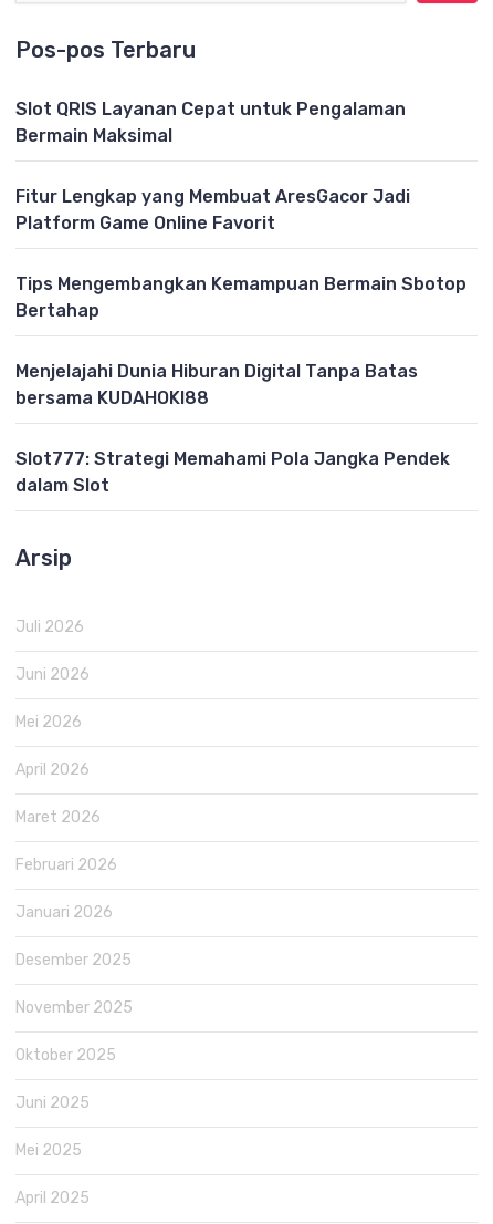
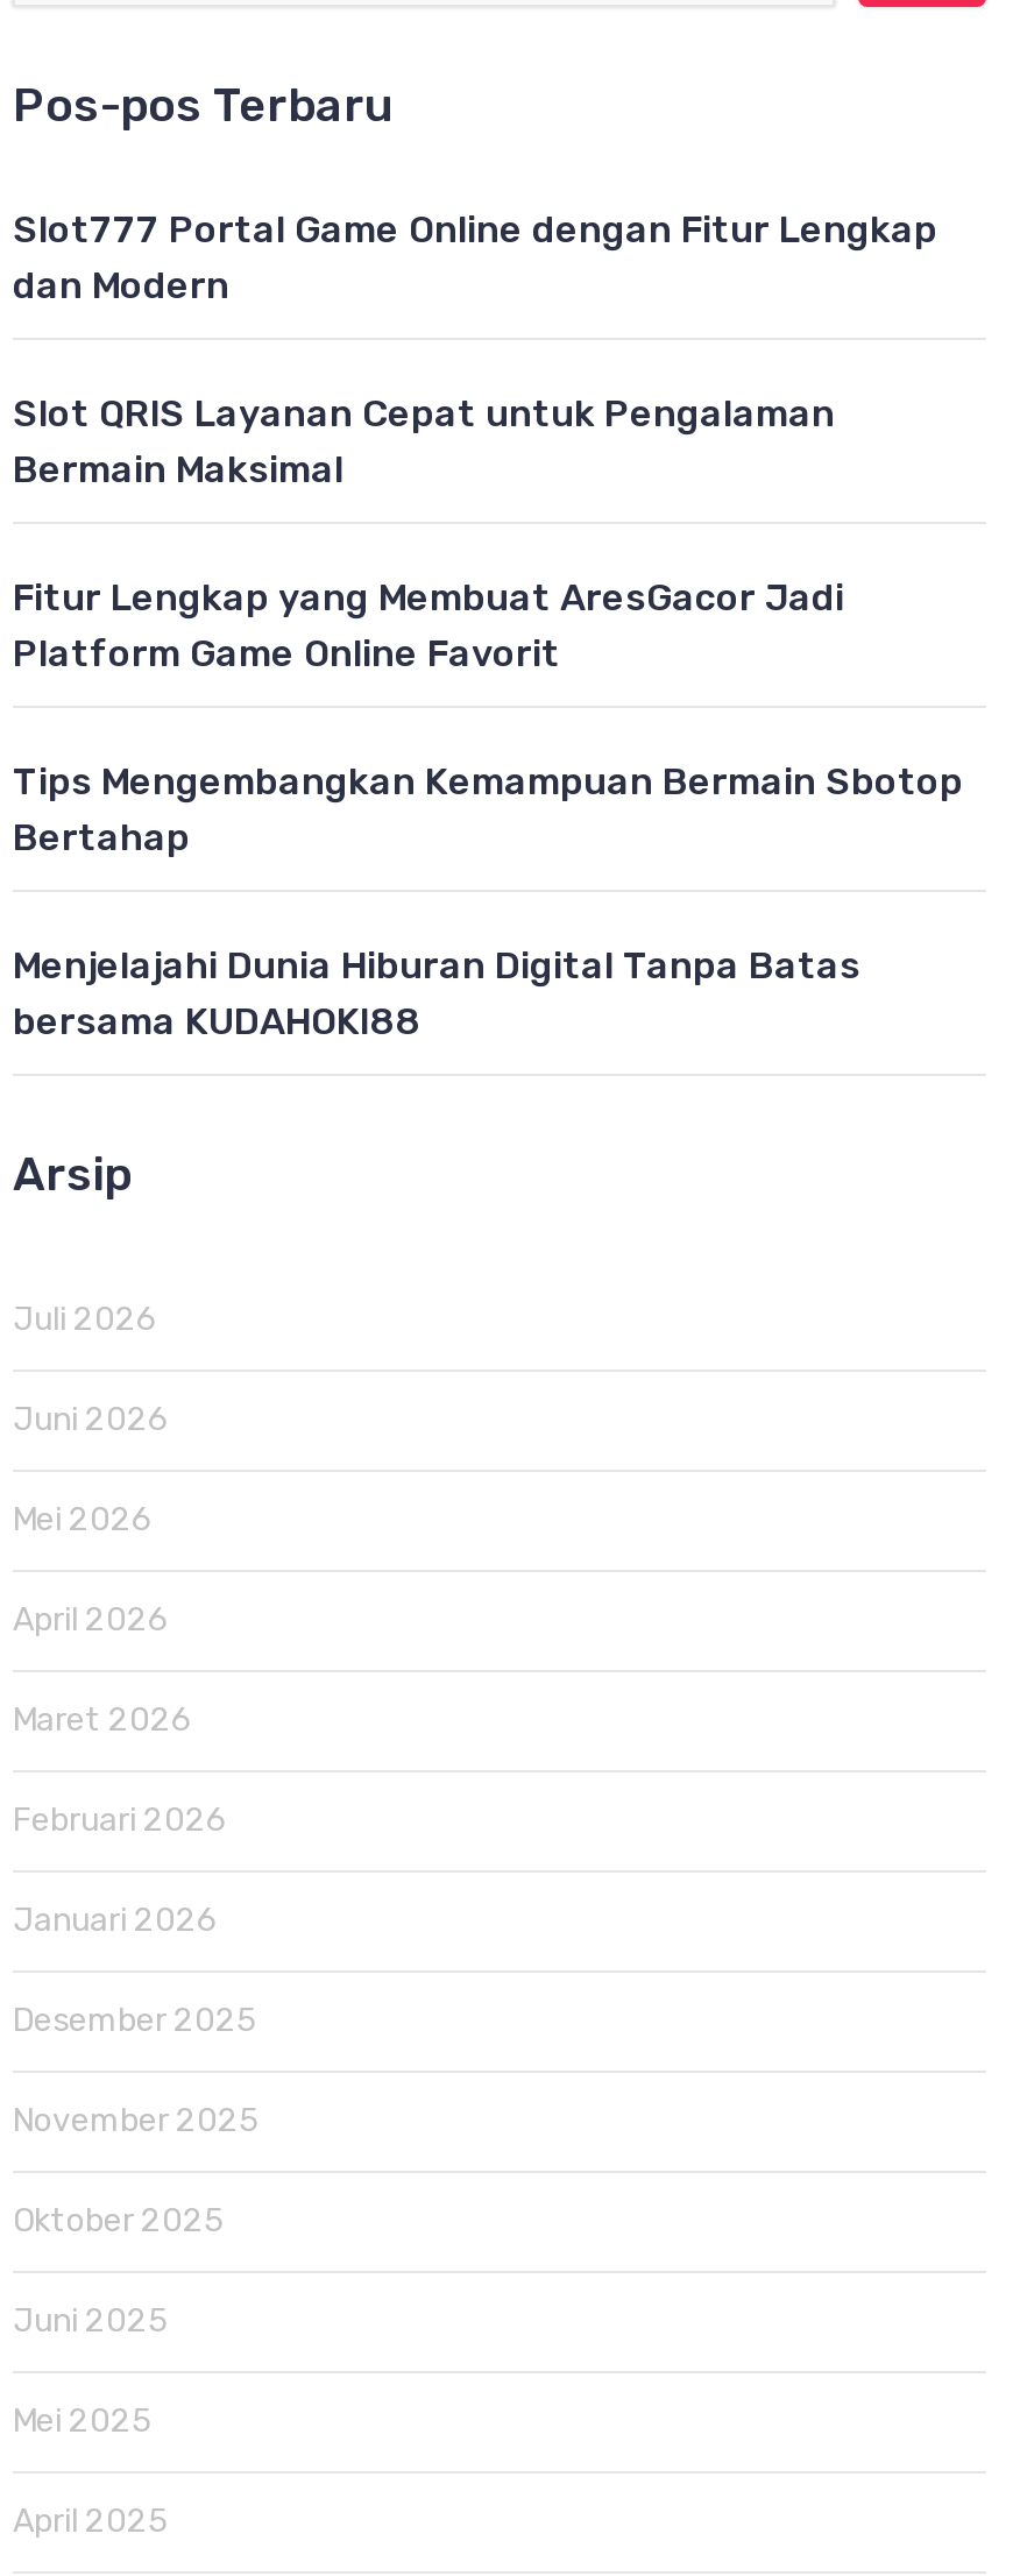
+ Slot777 Portal Game Online dengan Fitur Lengkap
+ dan Modern

moved down: Slot QRIS Layanan Cepat untuk Pengalaman | Bermain Maksimal | Fitur Lengkap yang Membuat AresGacor Jadi | Platform Game Online Favorit | Tips Mengembangkan Kemampuan Bermain Sbotop | Bertahap | Menjelajahi Dunia Hiburan Digital Tanpa Batas | bersama KUDAHOKI88

- Slot777: Strategi Memahami Pola Jangka Pendek
- dalam Slot
